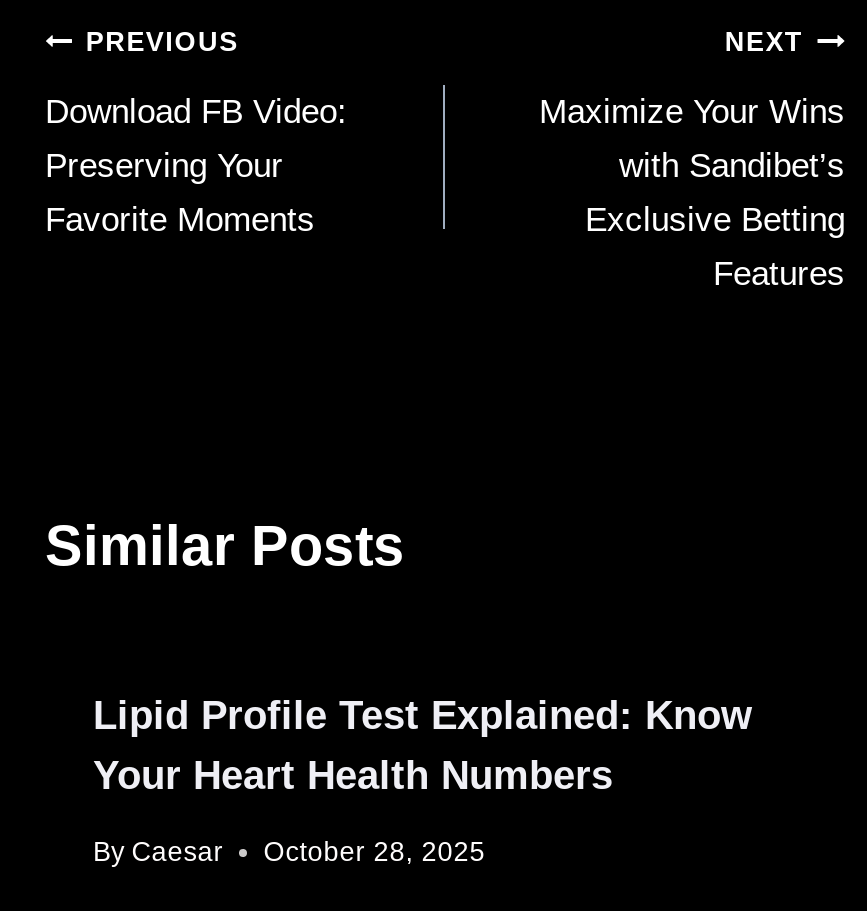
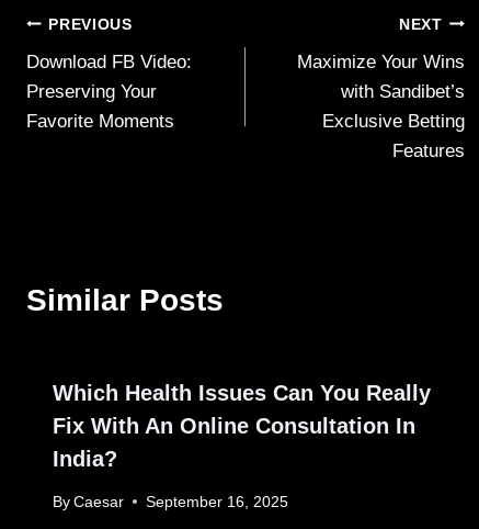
- Lipid Profile Test Explained: Know
- Your Heart Health Numbers
+ Which Health Issues Can You Really
+ Fix With An Online Consultation In
+ India?

- By Caesar October 28, 2025
+ By Caesar September 16, 2025
